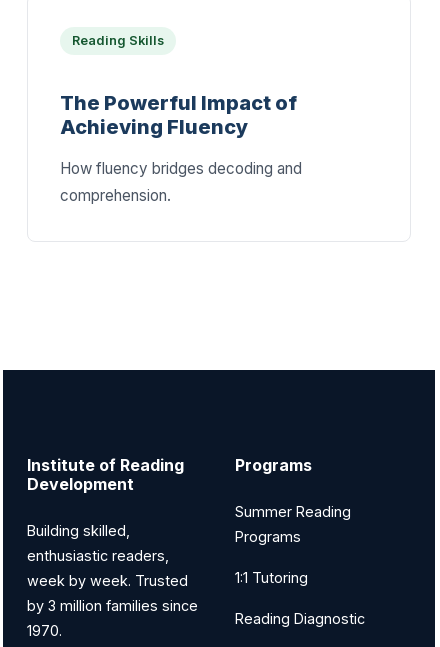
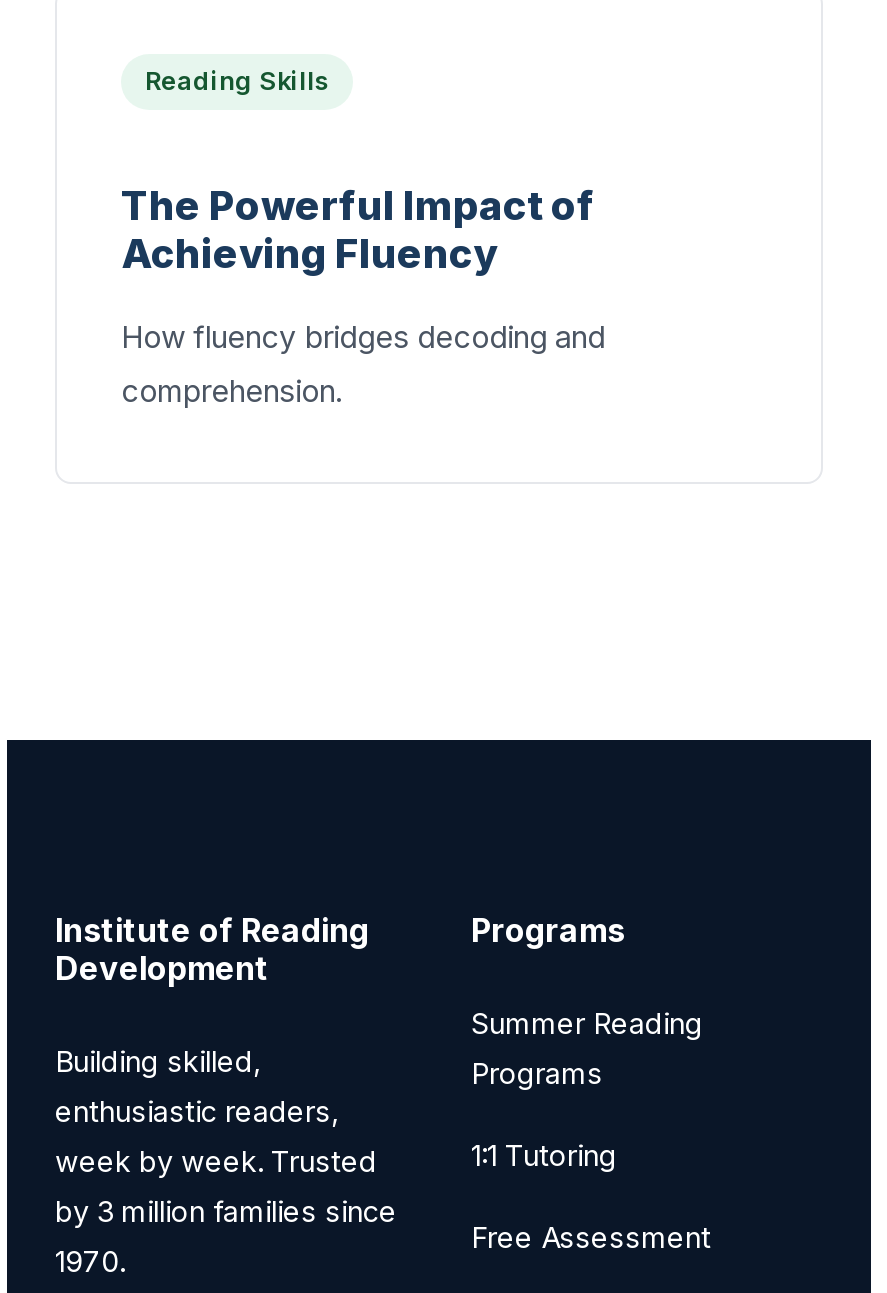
- Reading Diagnostic
+ Free Assessment
